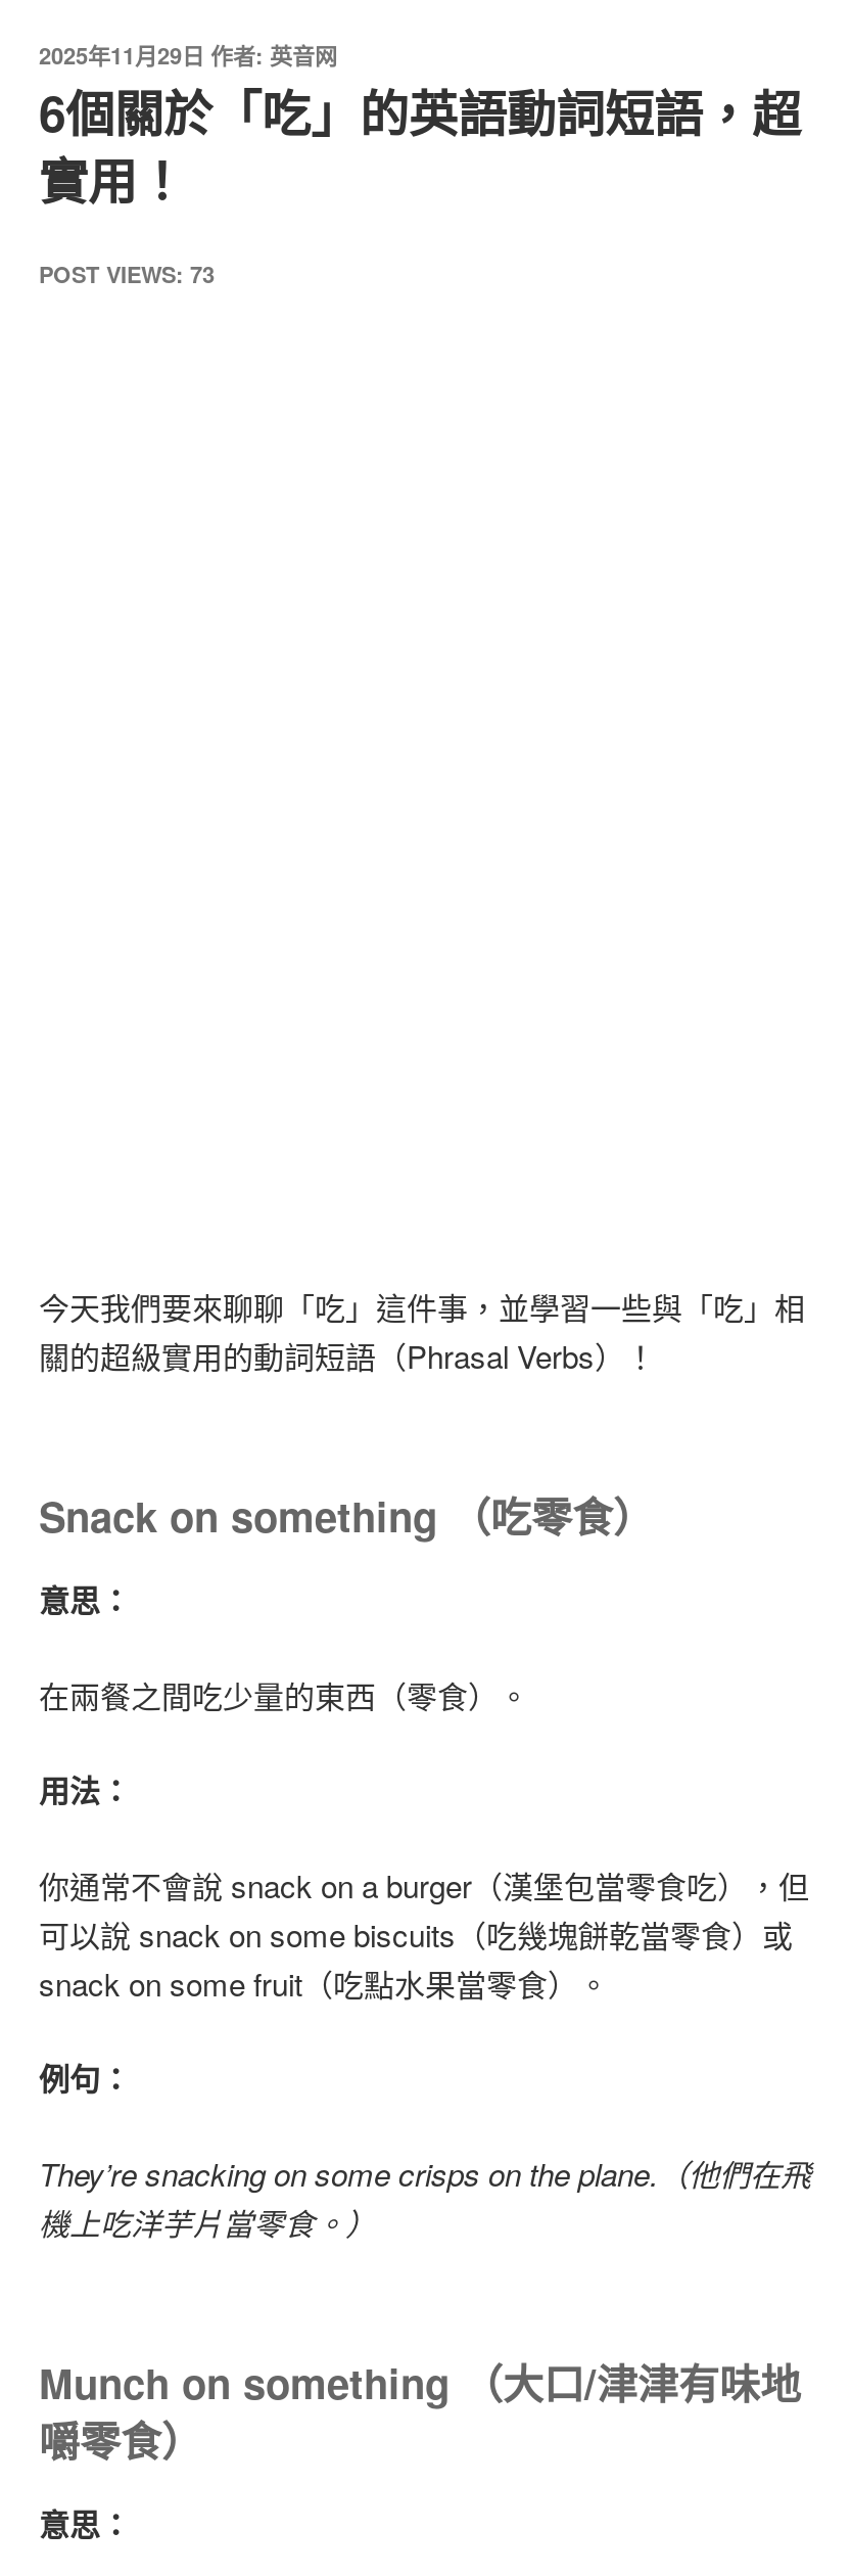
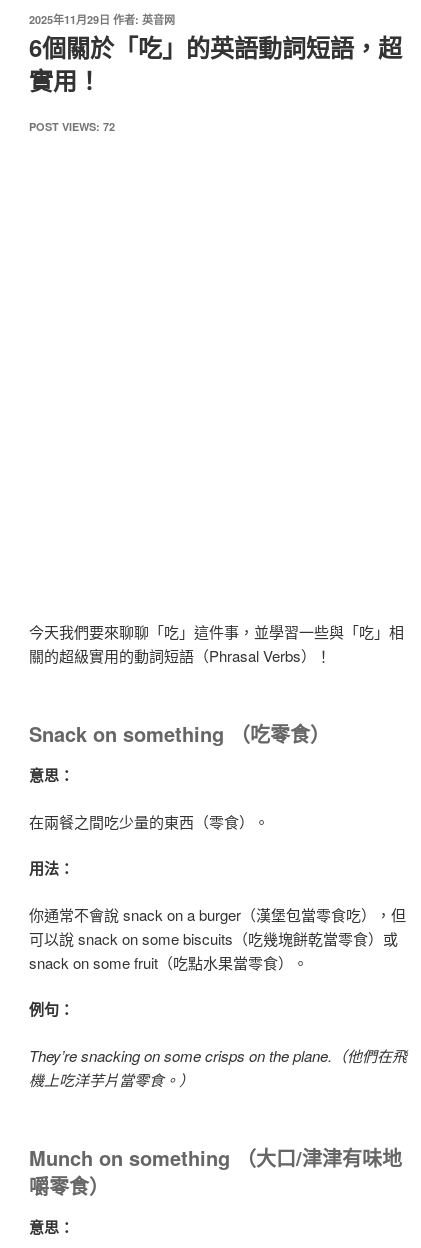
- POST VIEWS: 73
+ POST VIEWS: 72
